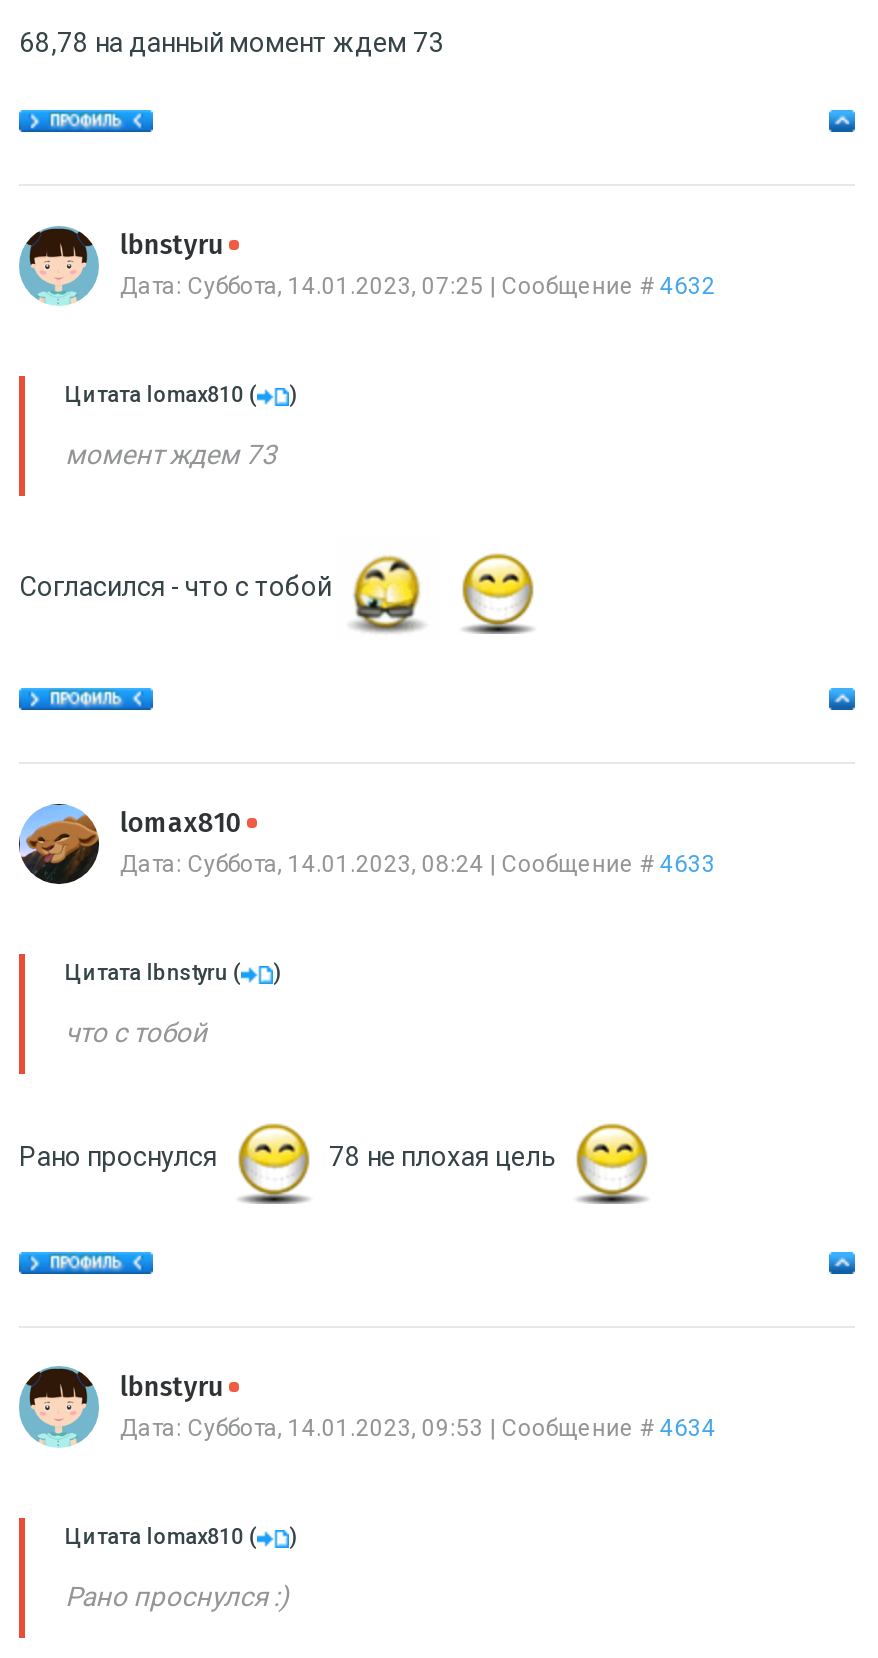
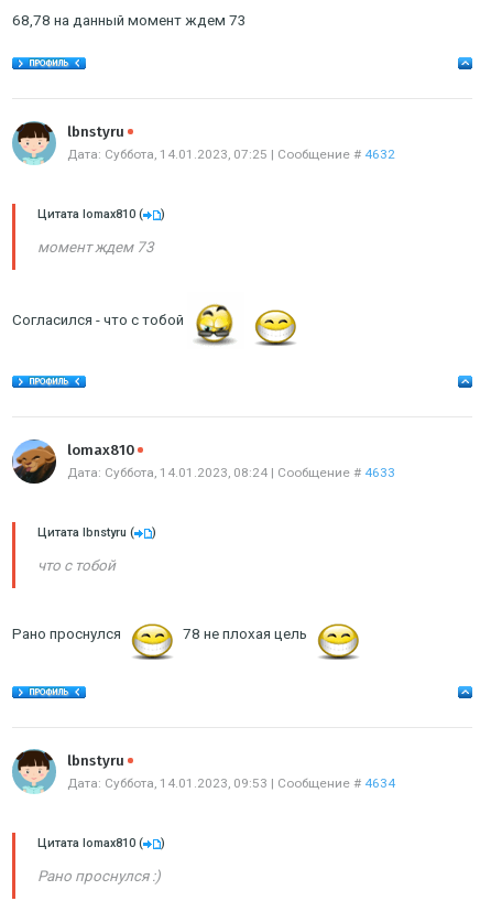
- [image]
+ [image]

- [image]
+ [image]

- [image]
+ [image]
